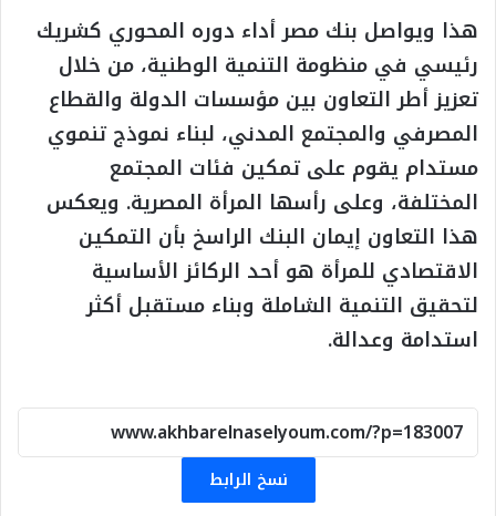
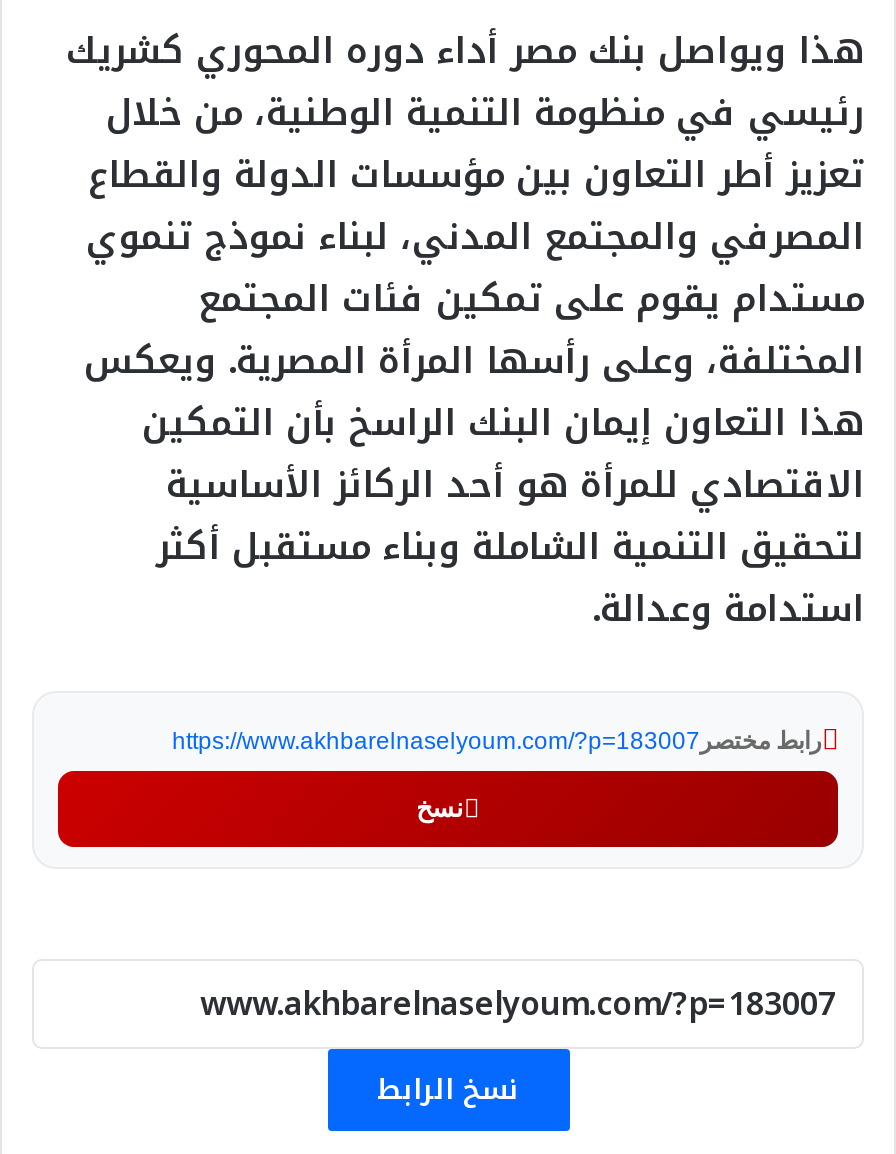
+ رابط مختصر https://www.akhbarelnaselyoum.com/?p=183007
+ نسخ
